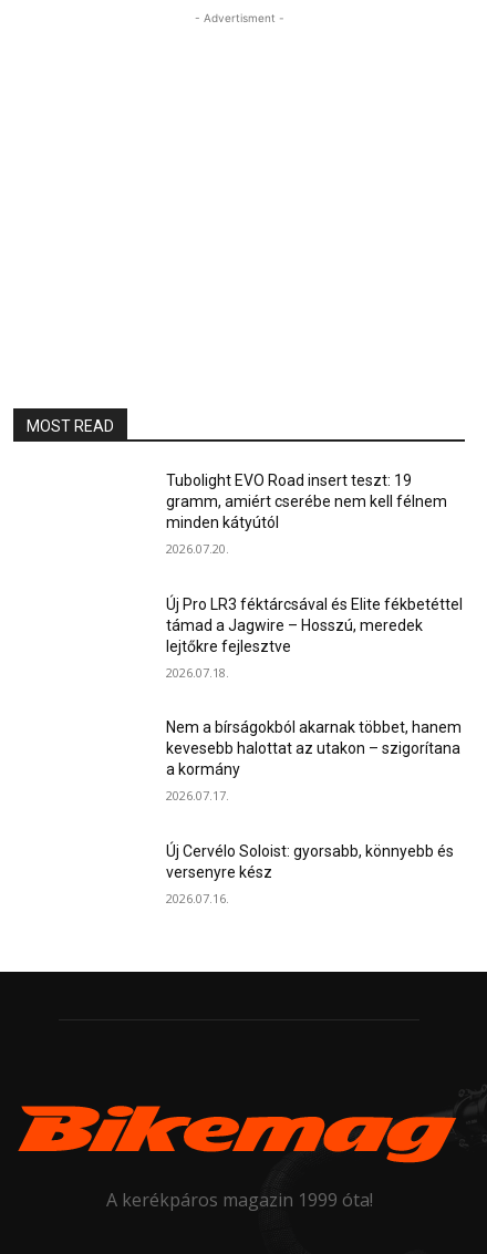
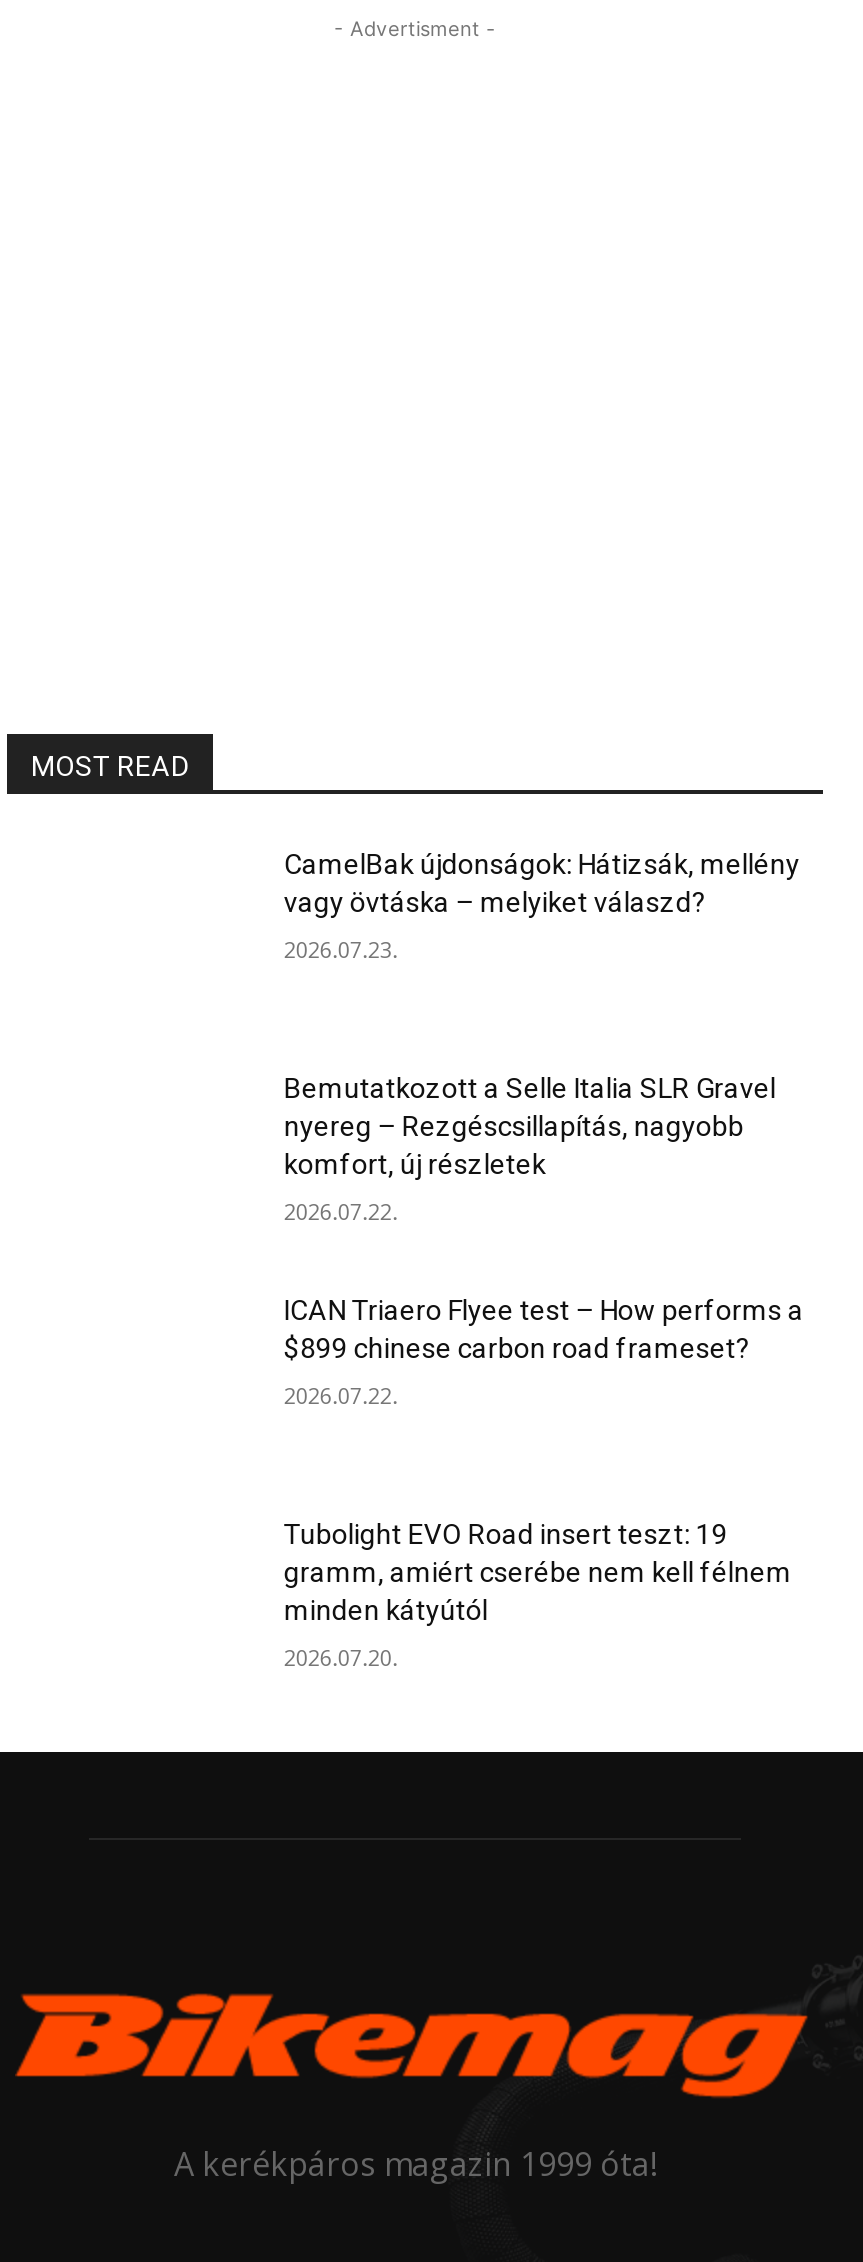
+ CamelBak újdonságok: Hátizsák, mellény
+ vagy övtáska – melyiket válaszd?
+ 2026.07.23.

+ Bemutatkozott a Selle Italia SLR Gravel
+ nyereg – Rezgéscsillapítás, nagyobb
+ komfort, új részletek
+ 2026.07.22.
+ ICAN Triaero Flyee test – How performs a
+ $899 chinese carbon road frameset?
+ 2026.07.22.

moved down: Tubolight EVO Road insert teszt: 19 | gramm, amiért cserébe nem kell félnem | minden kátyútól | 2026.07.20.

- Új Pro LR3 féktárcsával és Elite fékbetéttel
- támad a Jagwire – Hosszú, meredek
- lejtőkre fejlesztve
- 2026.07.18.
- Nem a bírságokból akarnak többet, hanem
- kevesebb halottat az utakon – szigorítana
- a kormány
- 2026.07.17.
- Új Cervélo Soloist: gyorsabb, könnyebb és
- versenyre kész
- 2026.07.16.
